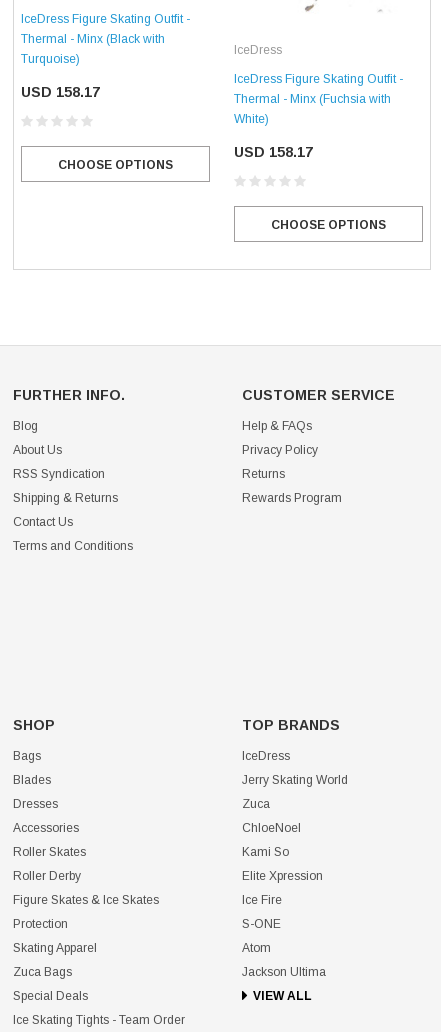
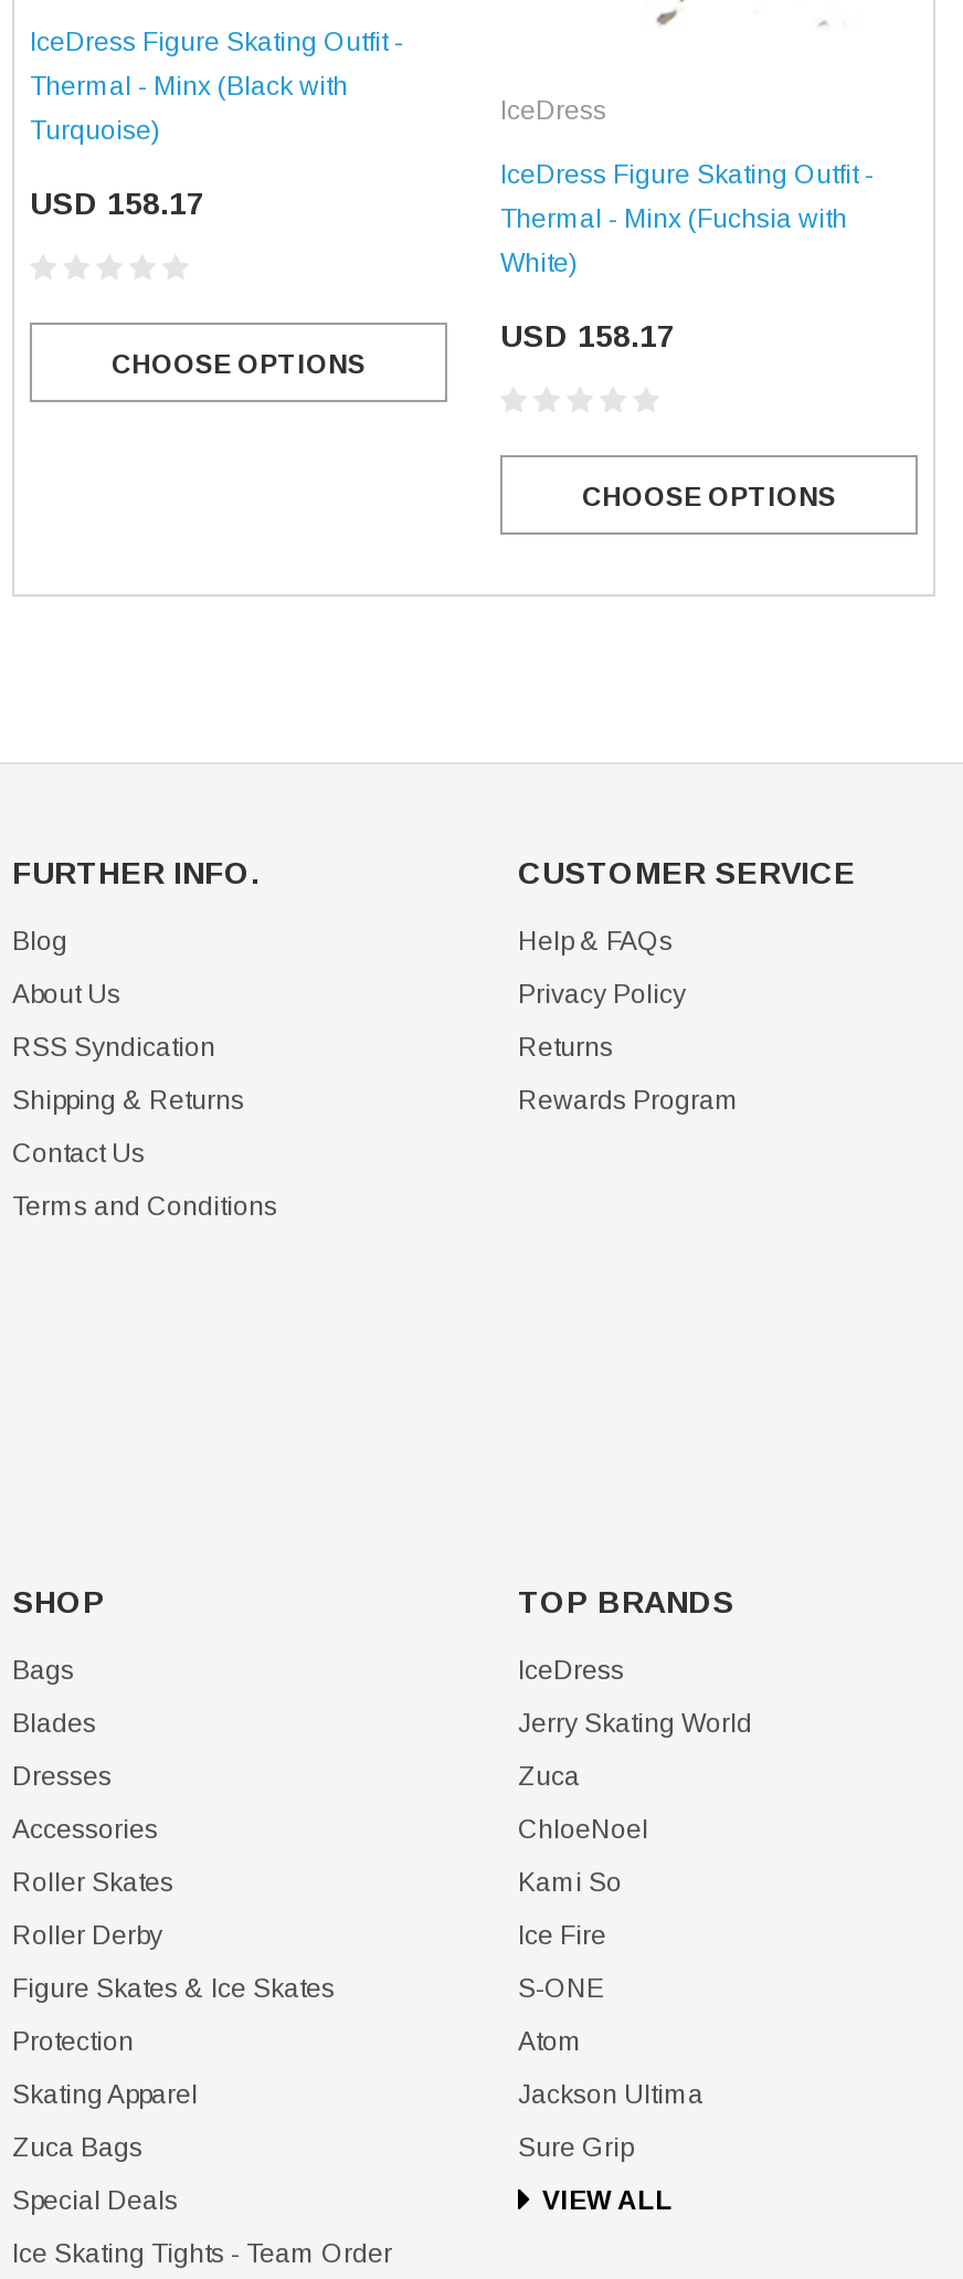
- Elite Xpression

moved up: Ice Fire | S-ONE | Atom | Jackson Ultima

+ Sure Grip
